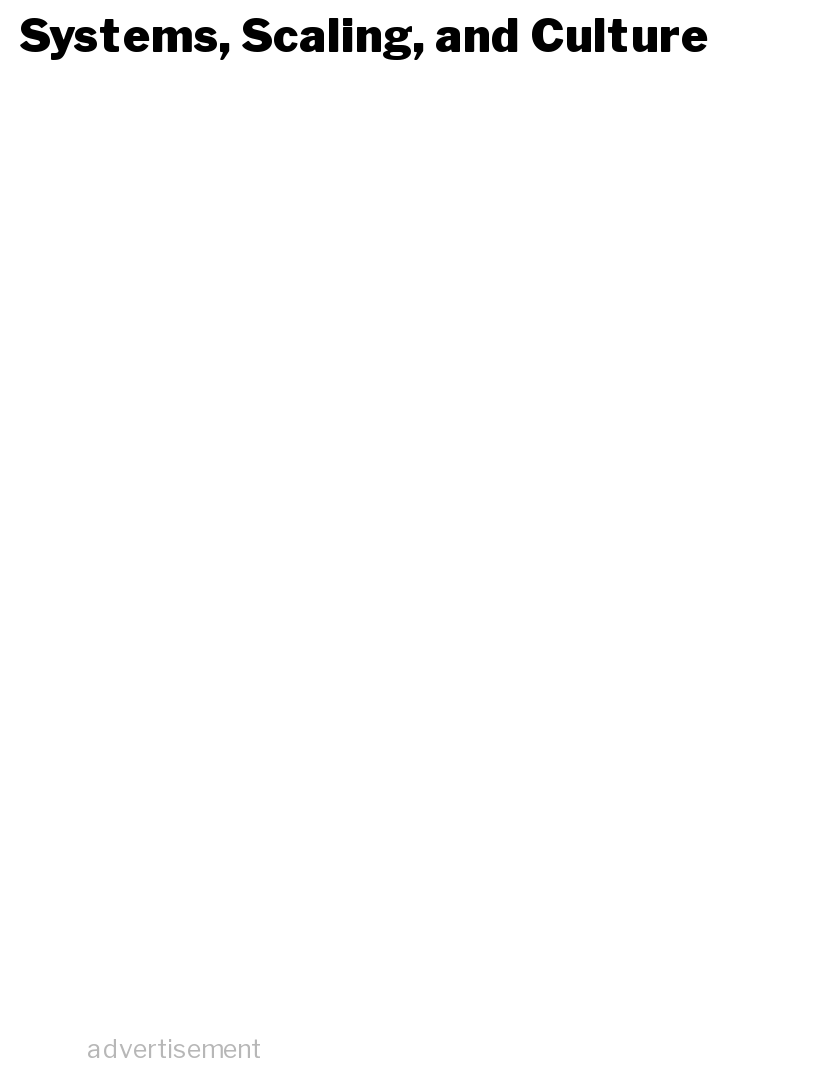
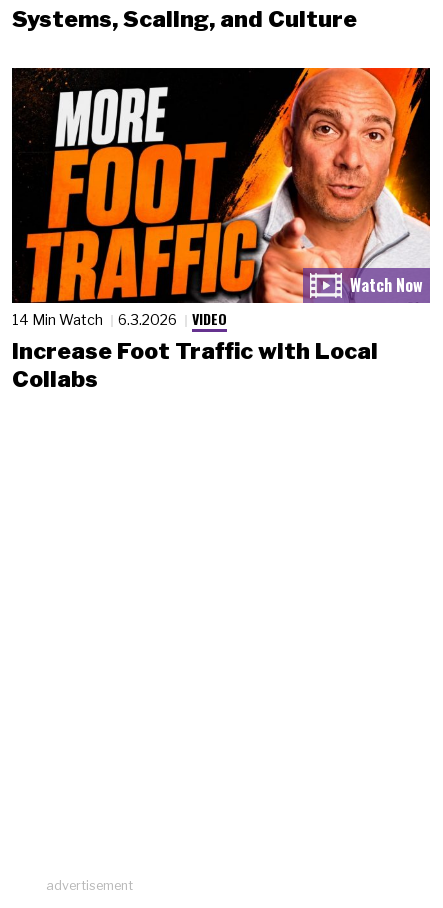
+ [image]
+ 14 Min Watch
+ 6.3.2026
+ VIDEO
+ Increase Foot Traffic with Local
+ Collabs
